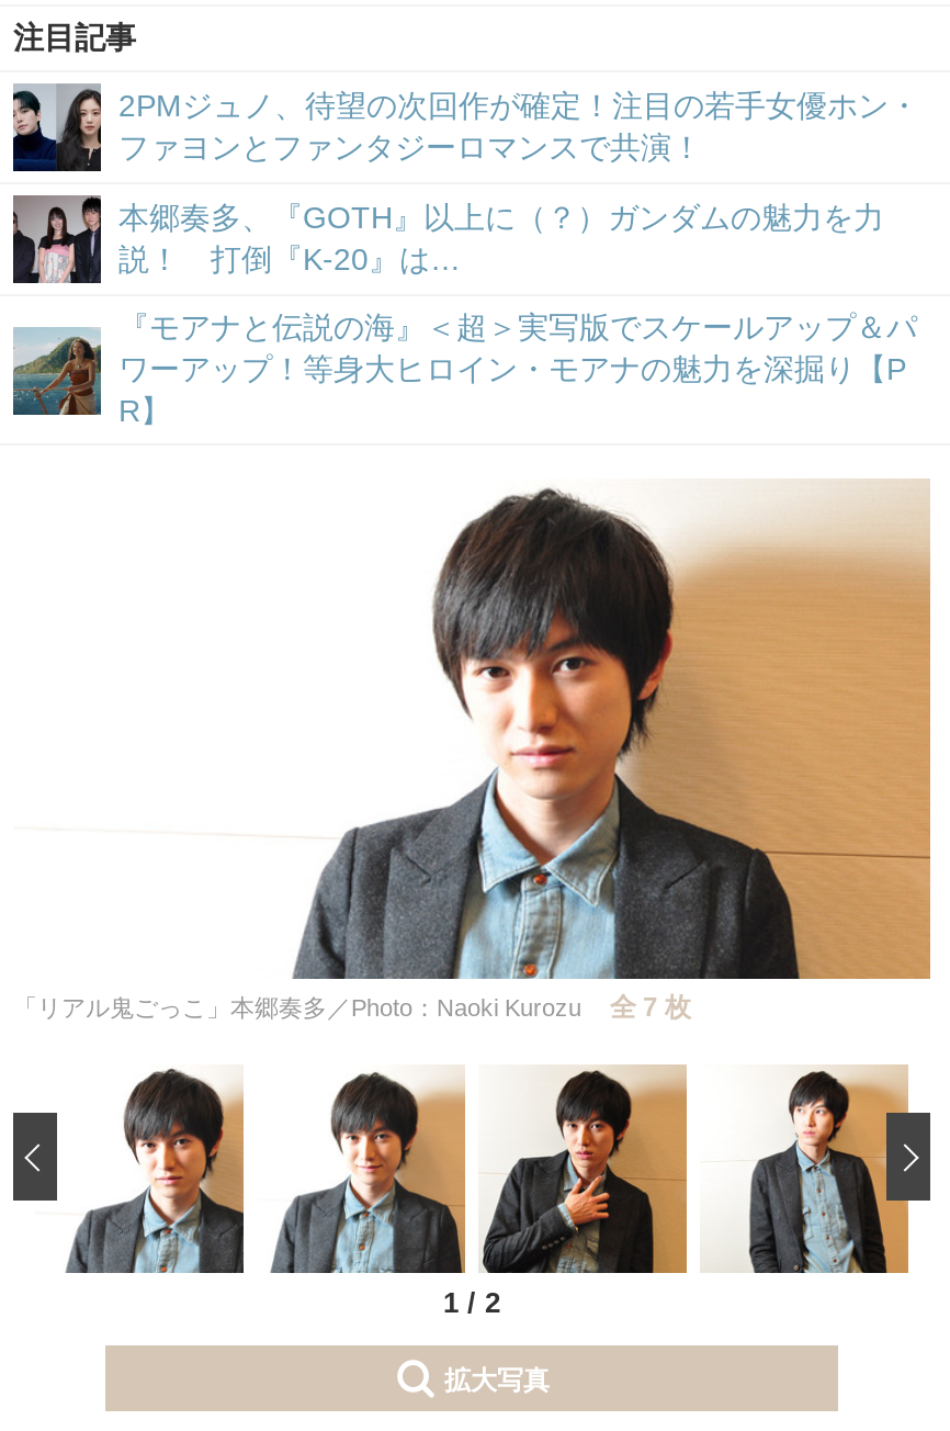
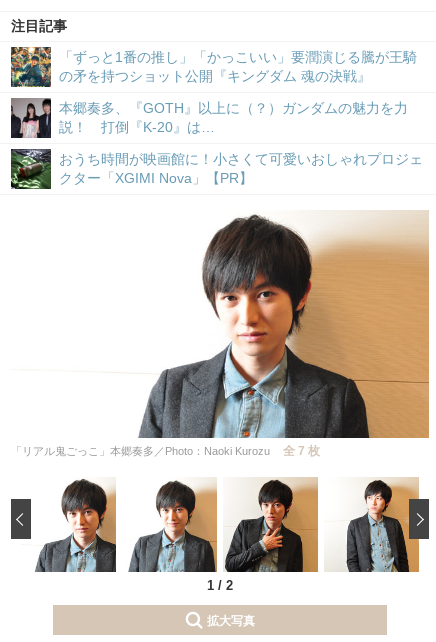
- [image]
- 2PMジュノ、待望の次回作が確定！注目の若手女優ホン・
- ファヨンとファンタジーロマンスで共演！
+ [image]
+ 「ずっと1番の推し」「かっこいい」要潤演じる騰が王騎
+ の矛を持つショット公開『キングダム 魂の決戦』

- [image]
- 『モアナと伝説の海』＜超＞実写版でスケールアップ＆パ
- ワーアップ！等身大ヒロイン・モアナの魅力を深掘り【P
- R】
+ [image]
+ おうち時間が映画館に！小さくて可愛いおしゃれプロジェ
+ クター「XGIMI Nova」【PR】
